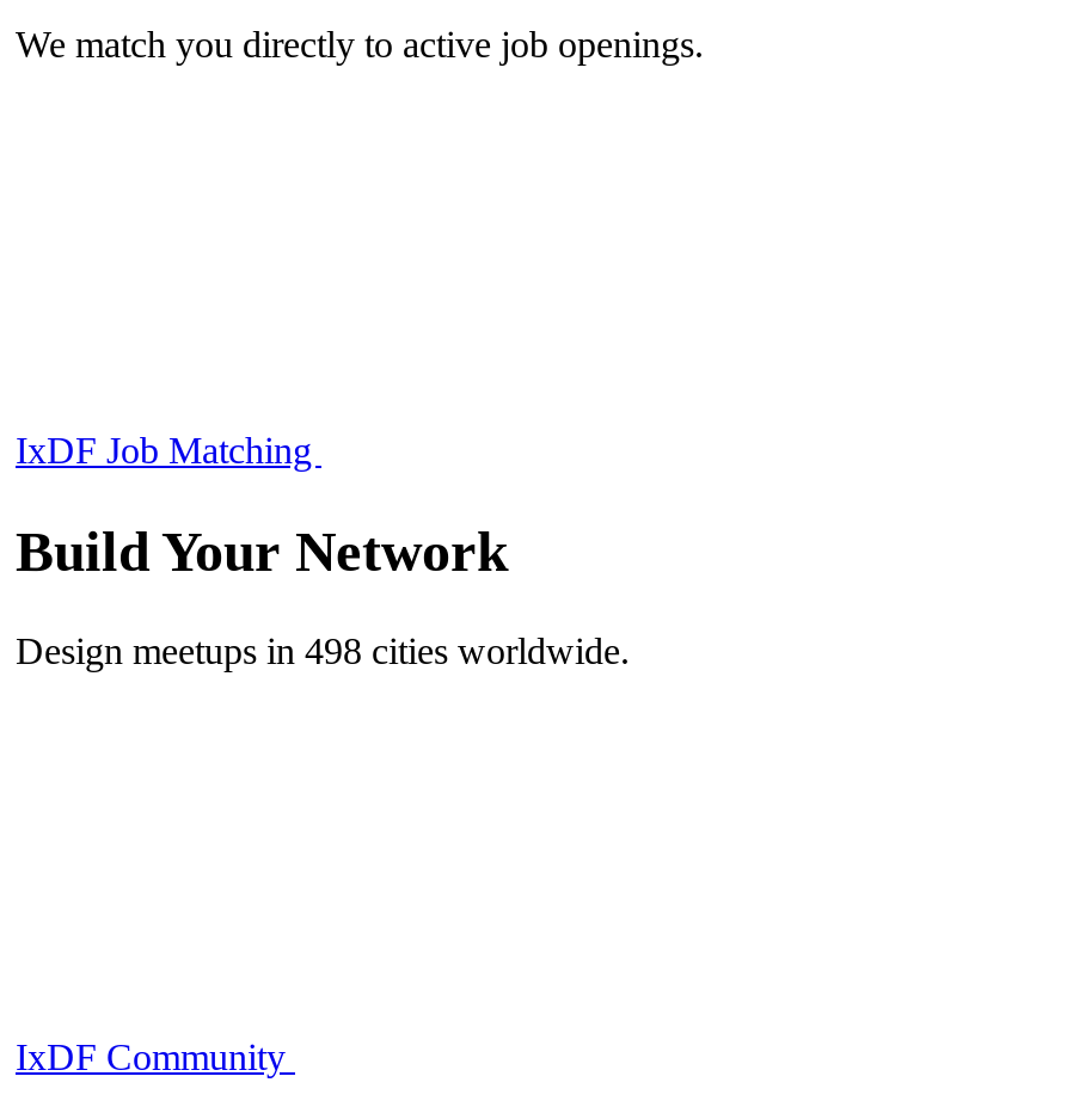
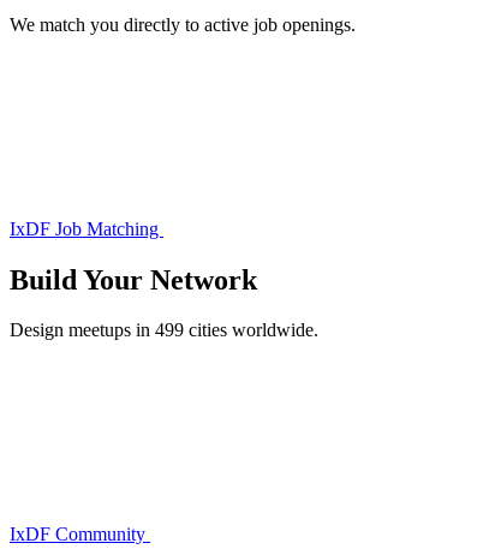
- Design meetups in 498 cities worldwide.
+ Design meetups in 499 cities worldwide.
